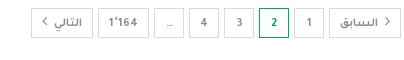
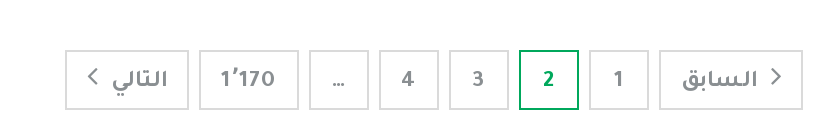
- 1٬164
+ 1٬170
